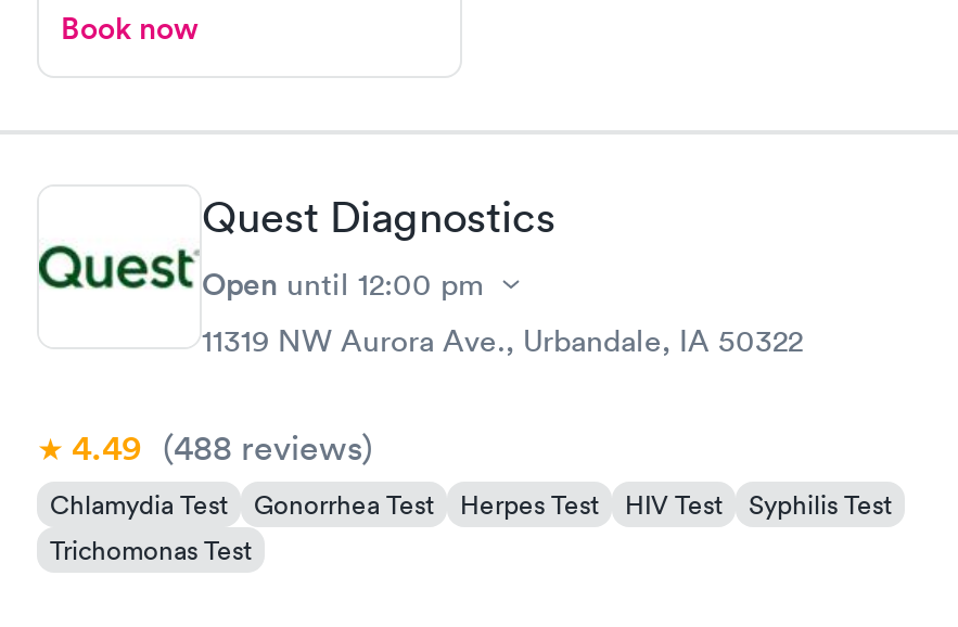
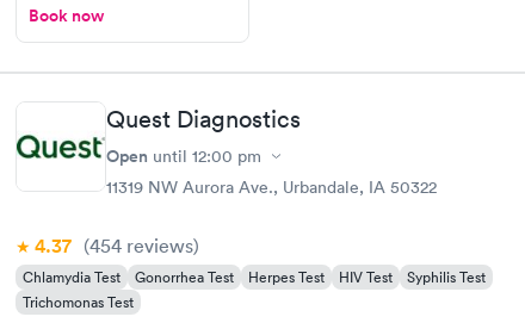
- 4.49 (488 reviews)
+ 4.37 (454 reviews)
